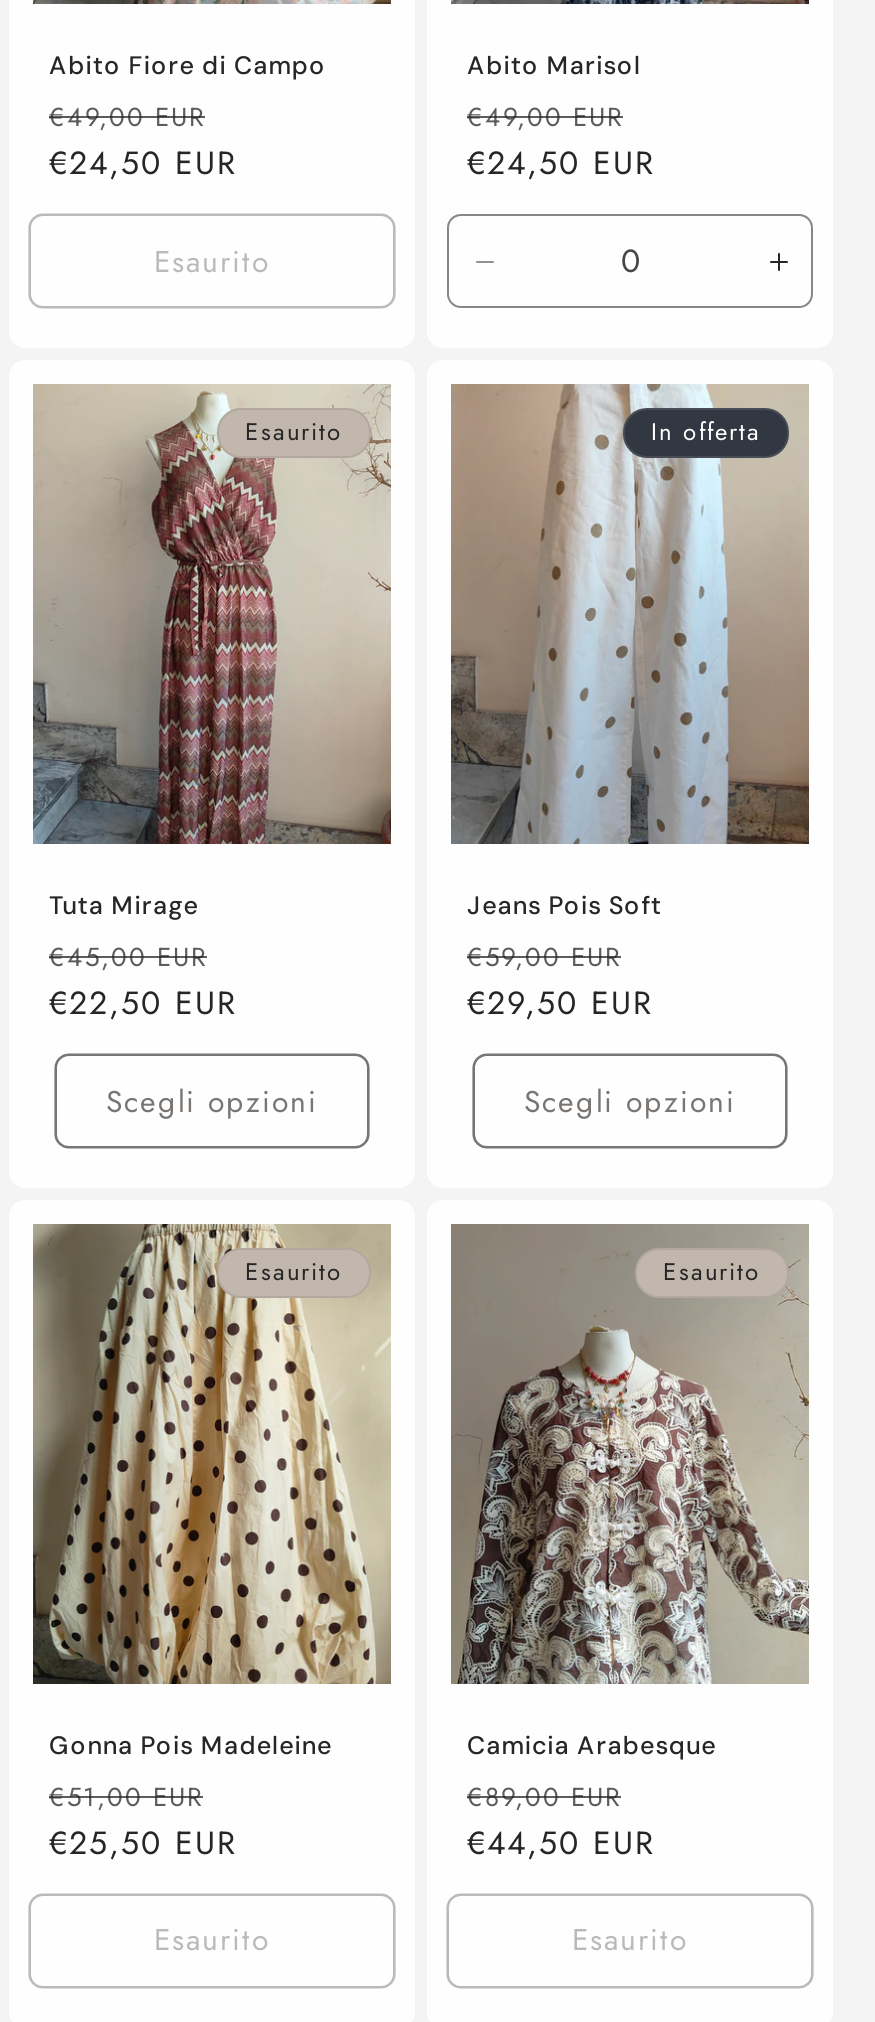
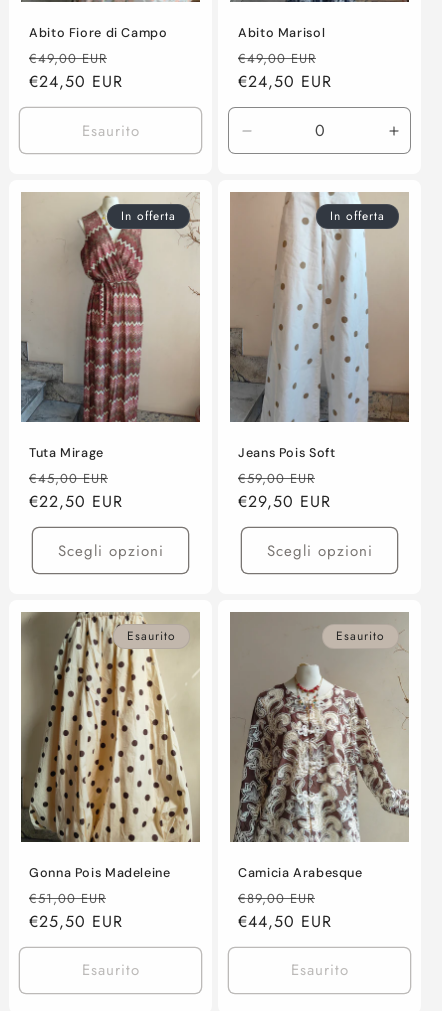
- Esaurito
+ In offerta
